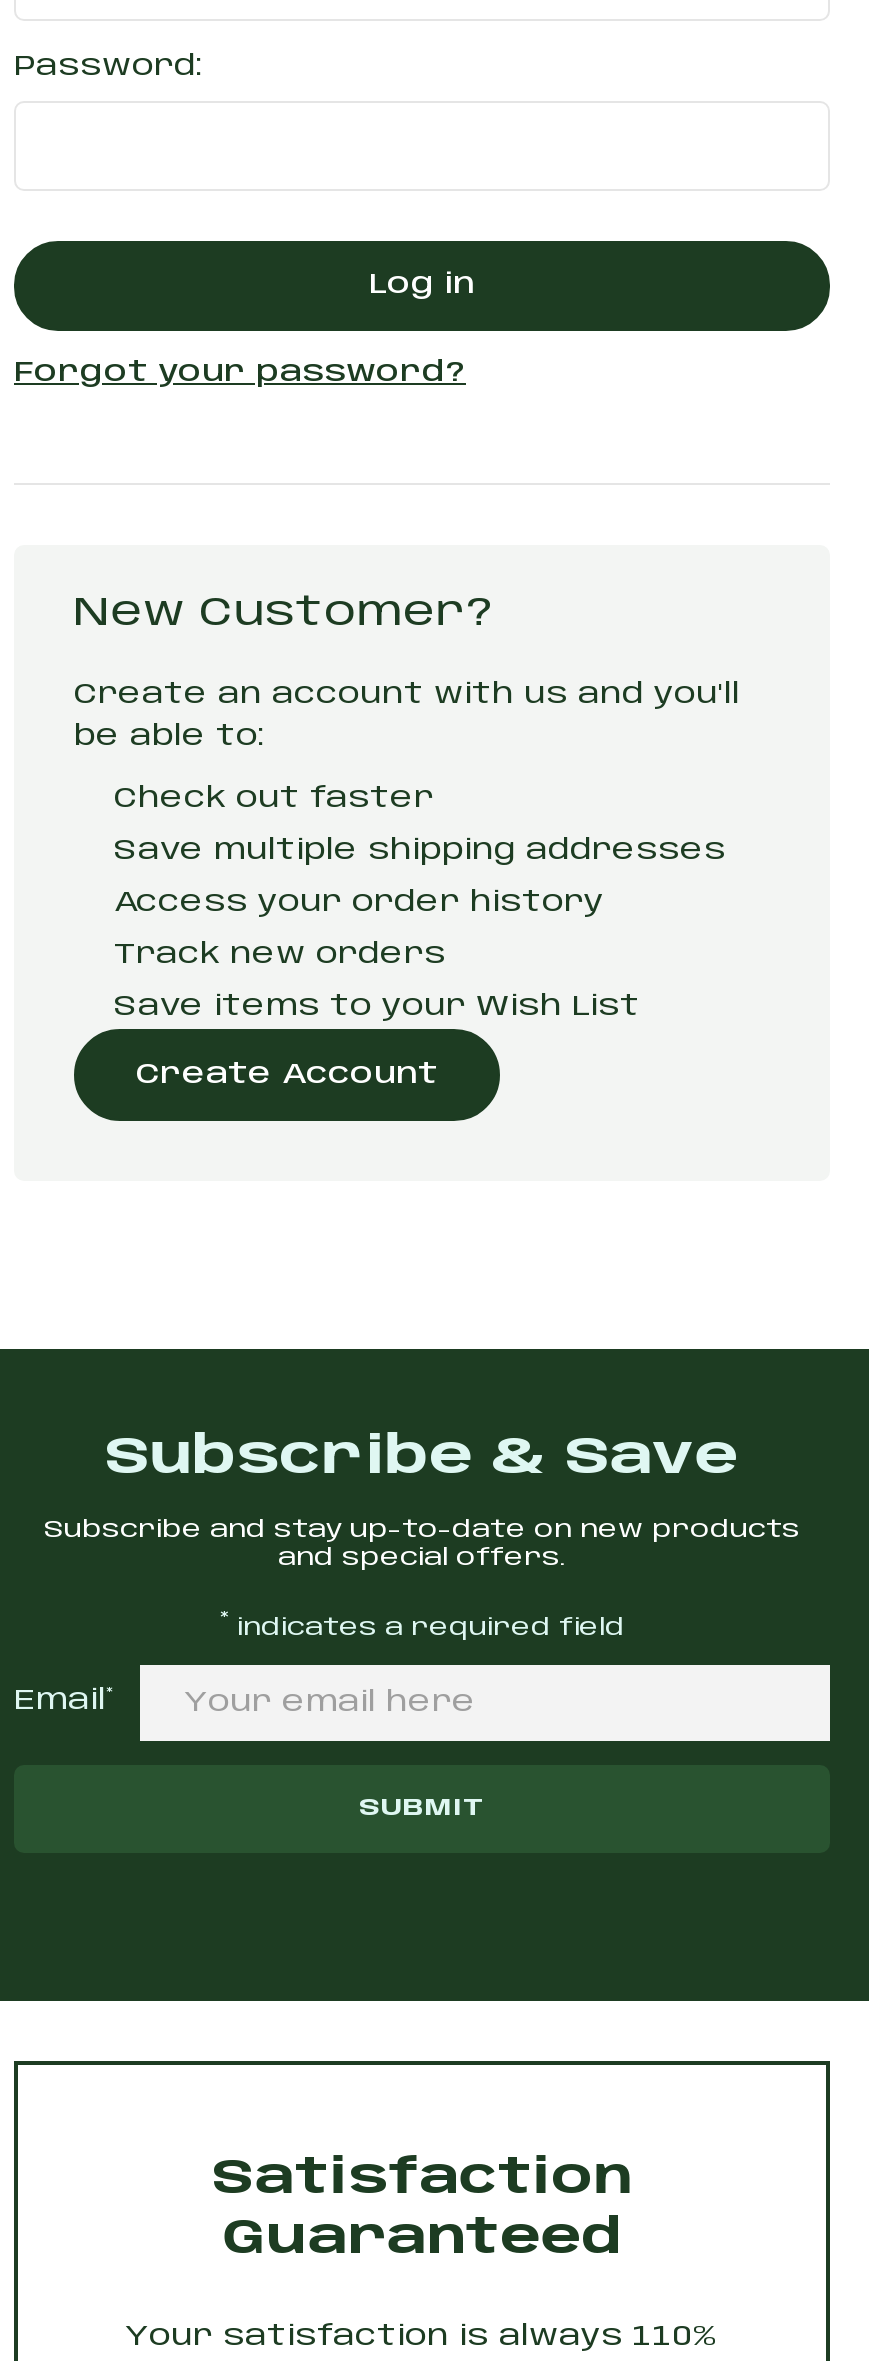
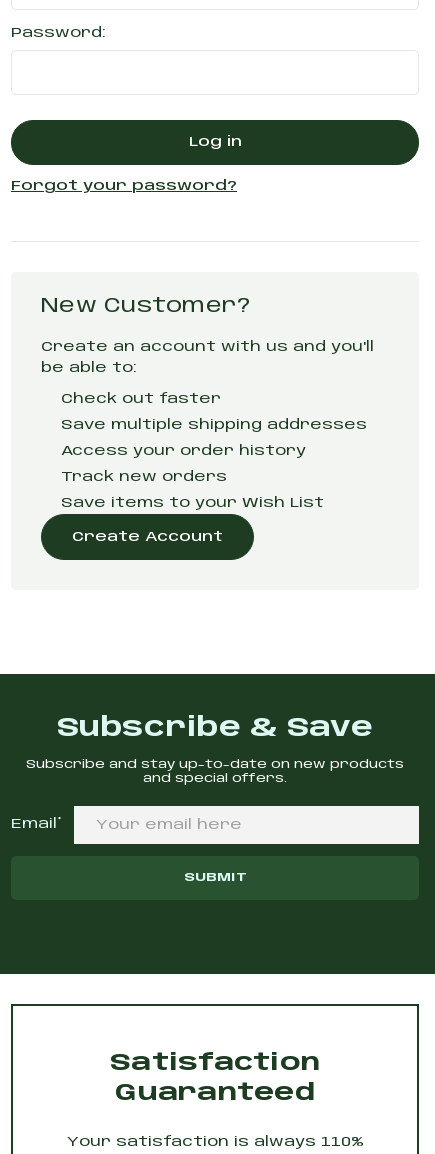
- * indicates a required field
